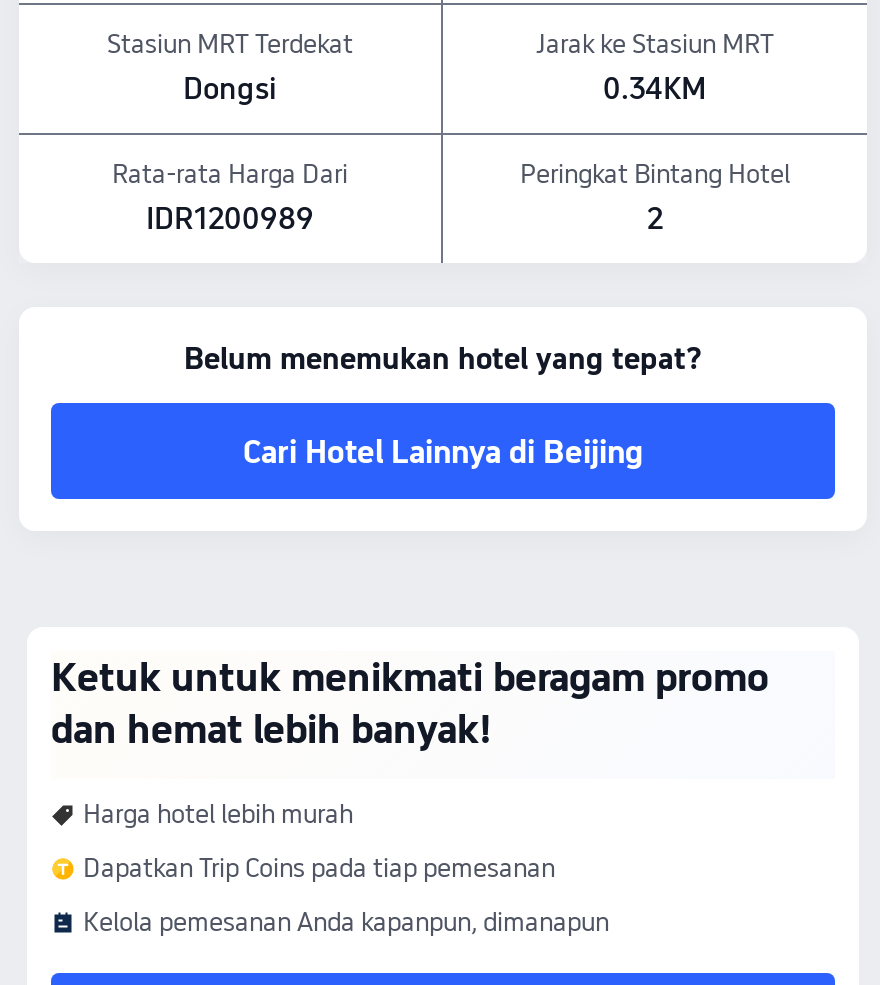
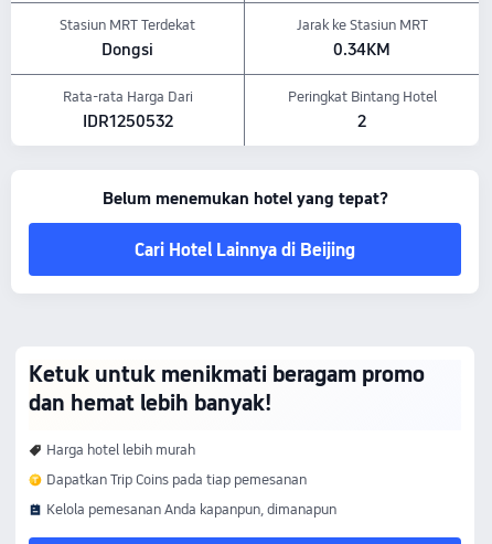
- IDR1200989
+ IDR1250532
